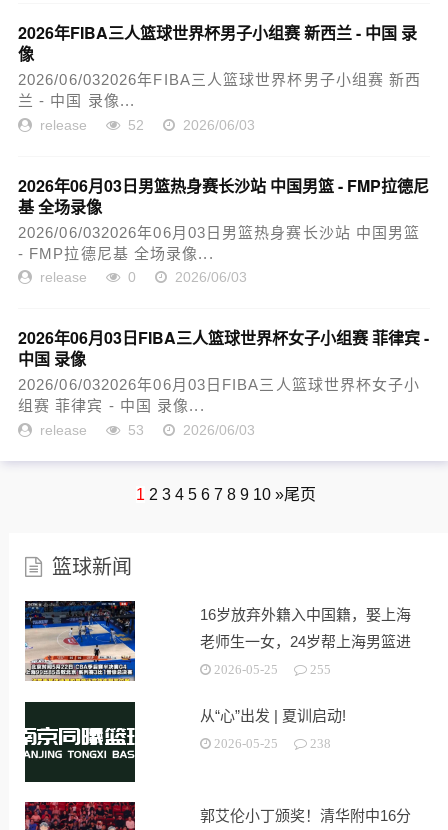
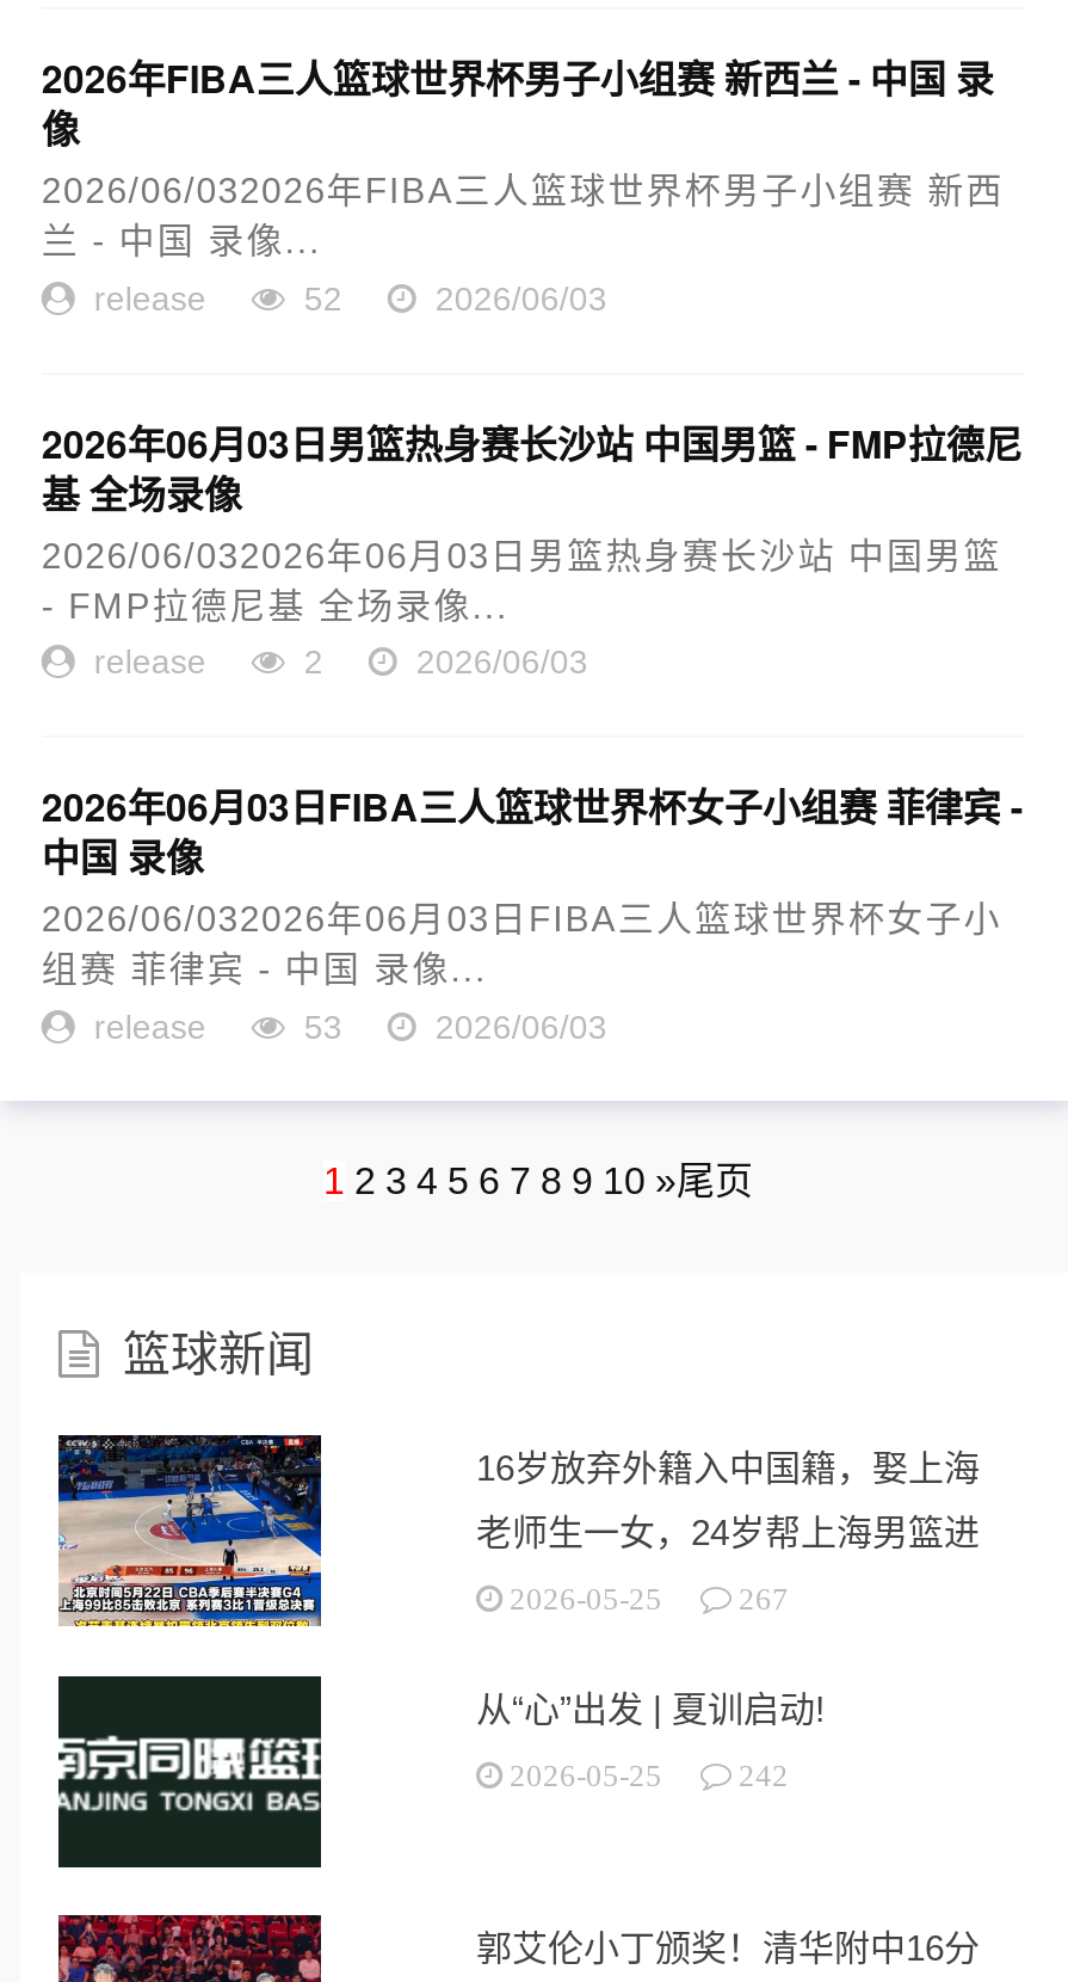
- 0
+ 2

- 255
+ 267

- 238
+ 242
